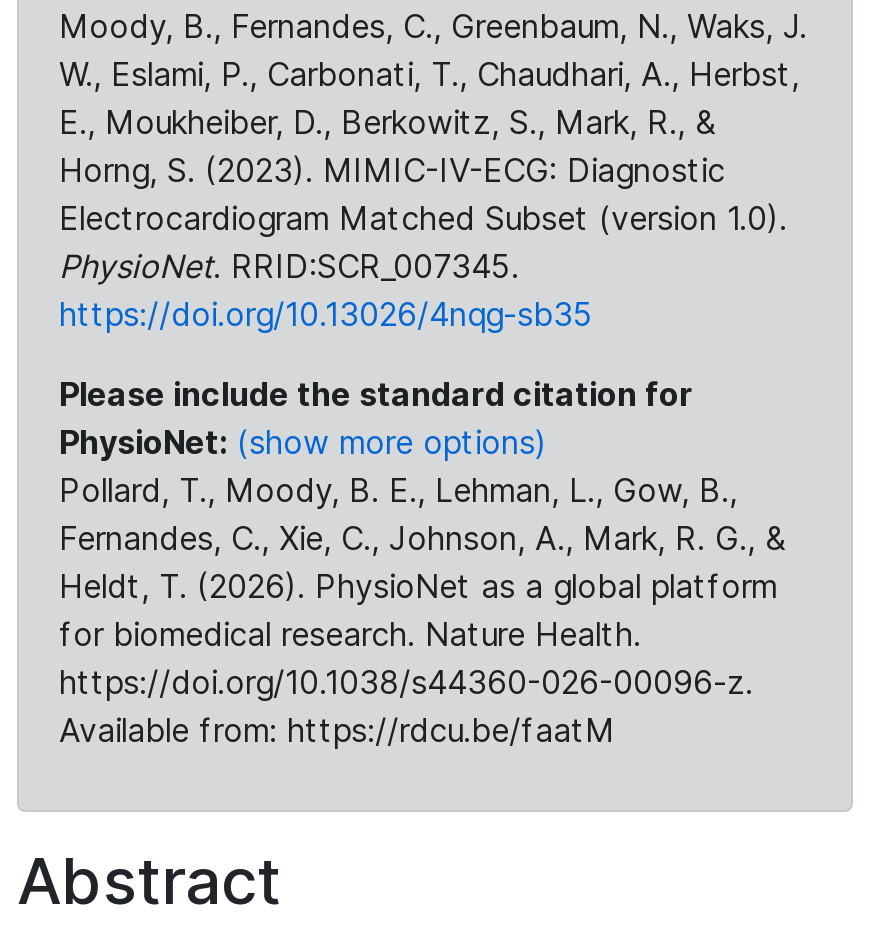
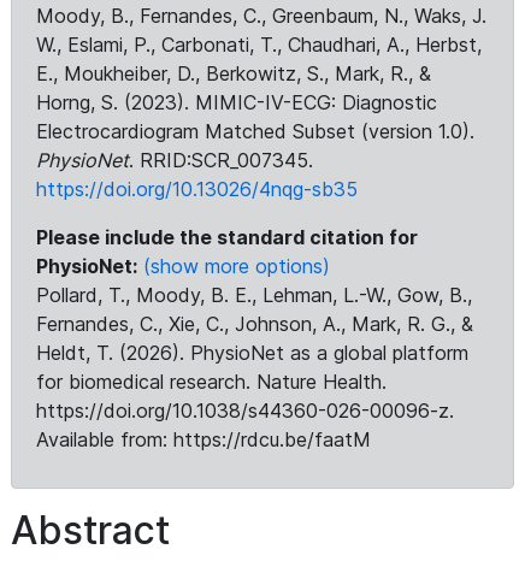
- Pollard, T., Moody, B. E., Lehman, L., Gow, B.,
+ Pollard, T., Moody, B. E., Lehman, L.-W., Gow, B.,
